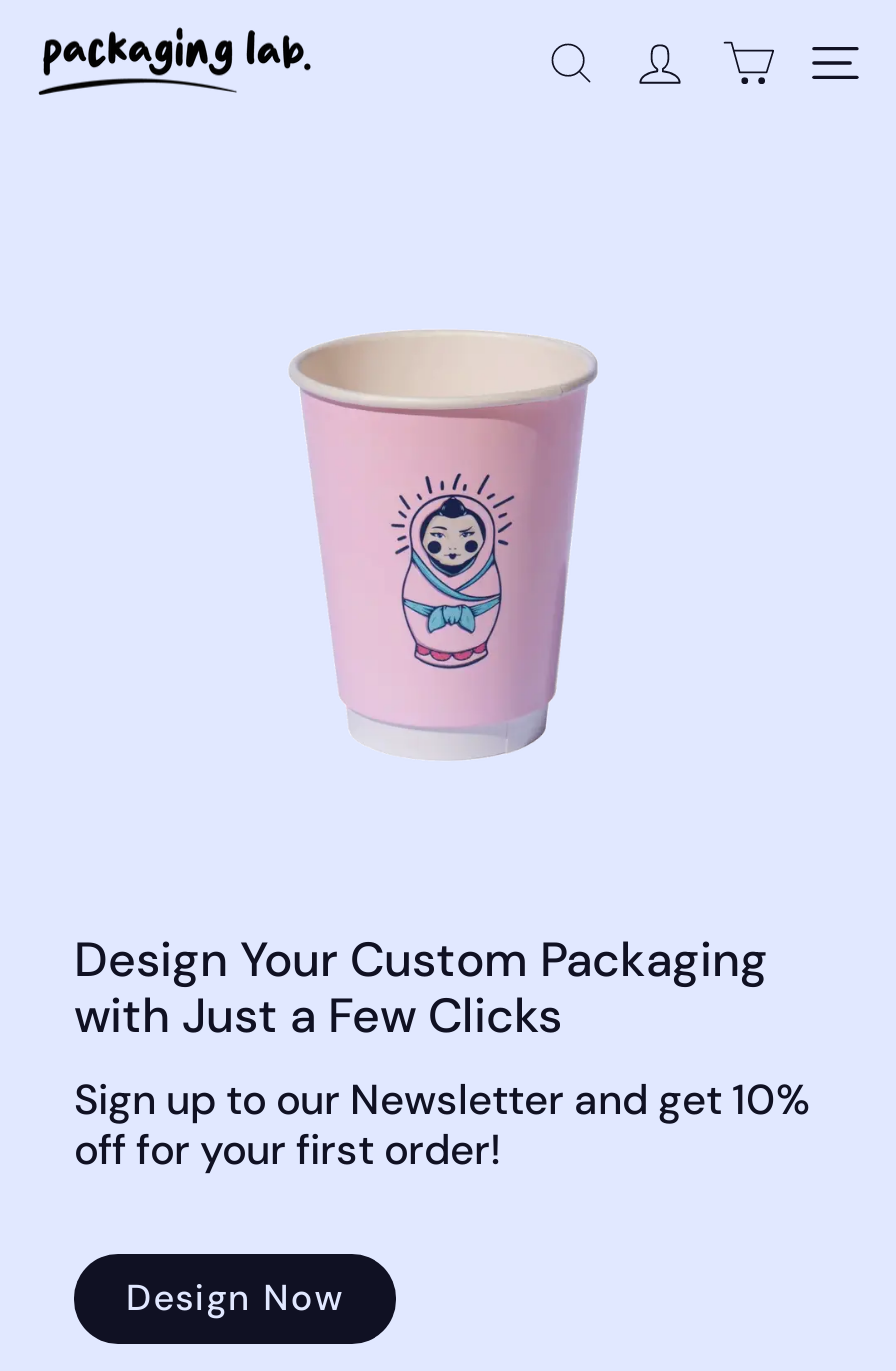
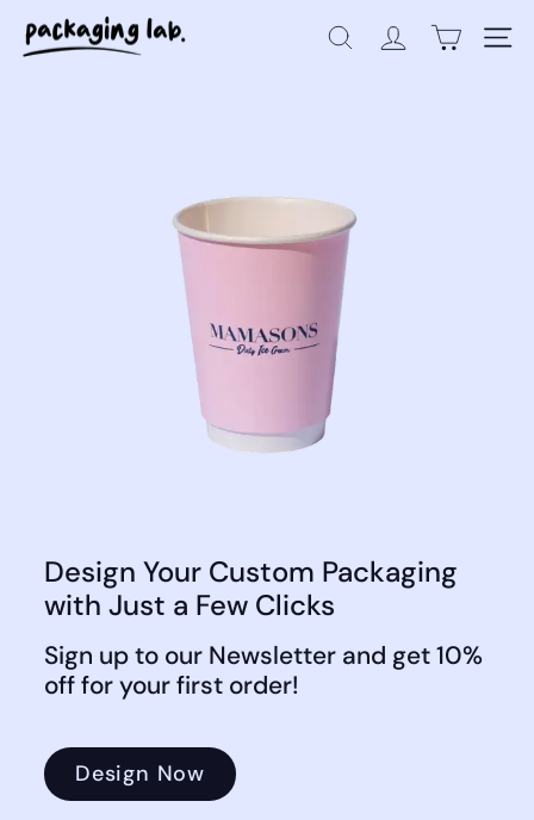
- [image]
+ [image]
